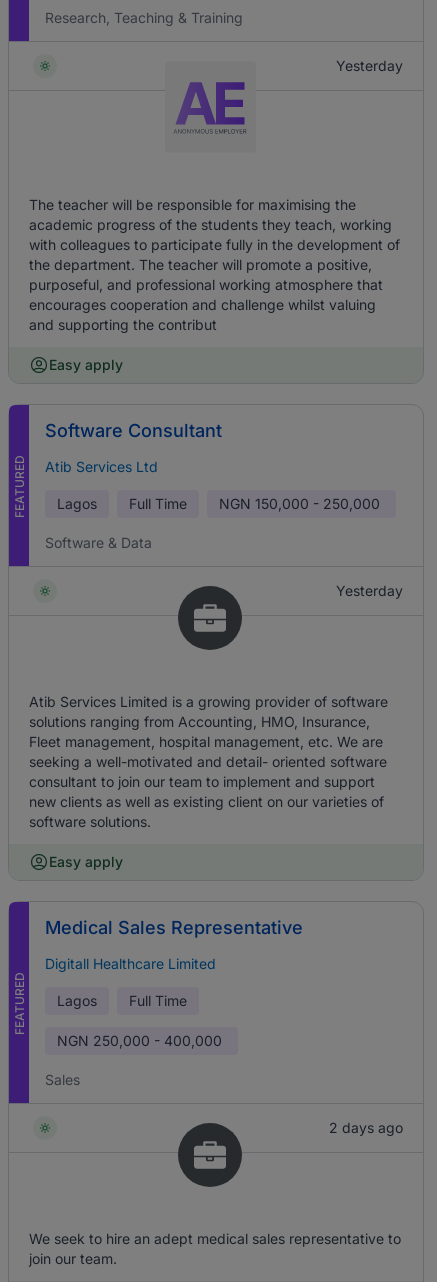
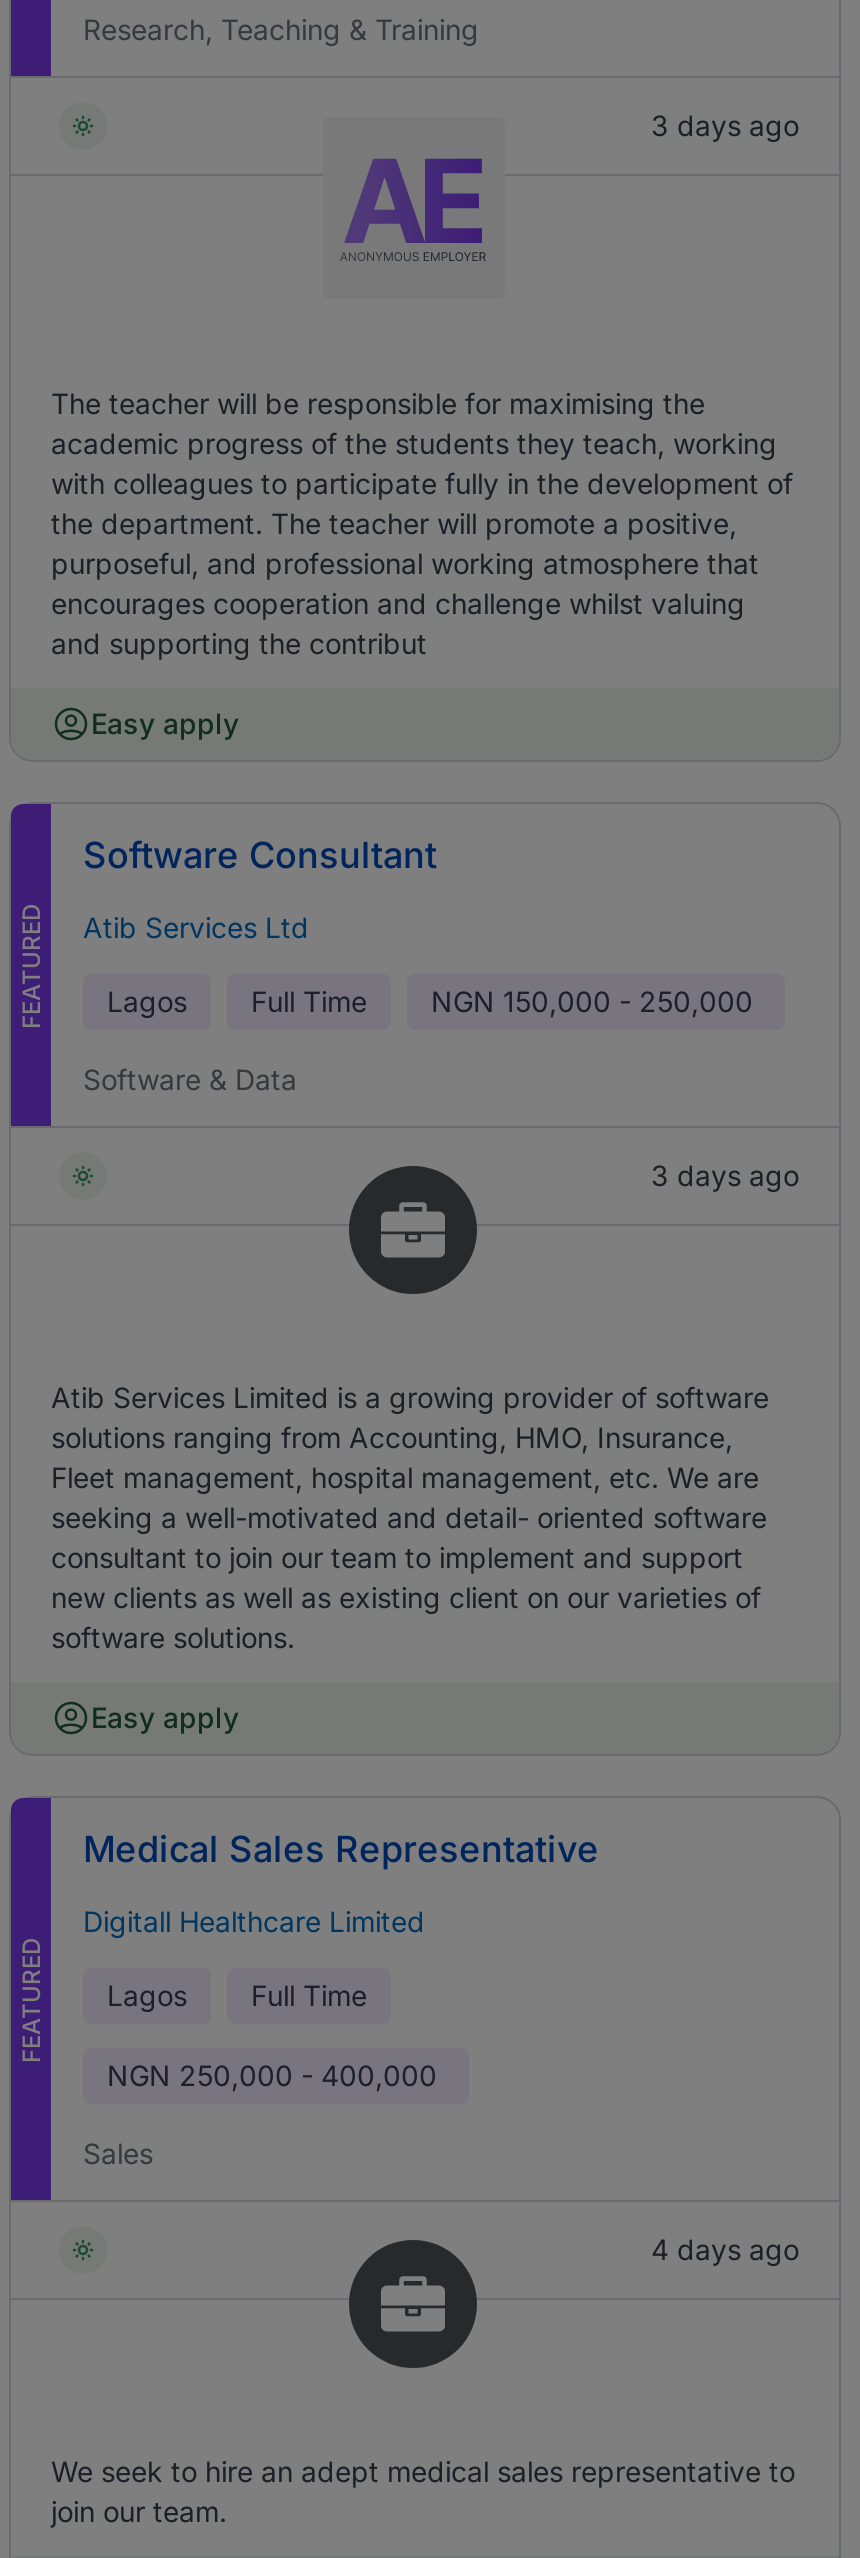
- Yesterday
+ 3 days ago

- Yesterday
+ 3 days ago

- 2 days ago
+ 4 days ago
